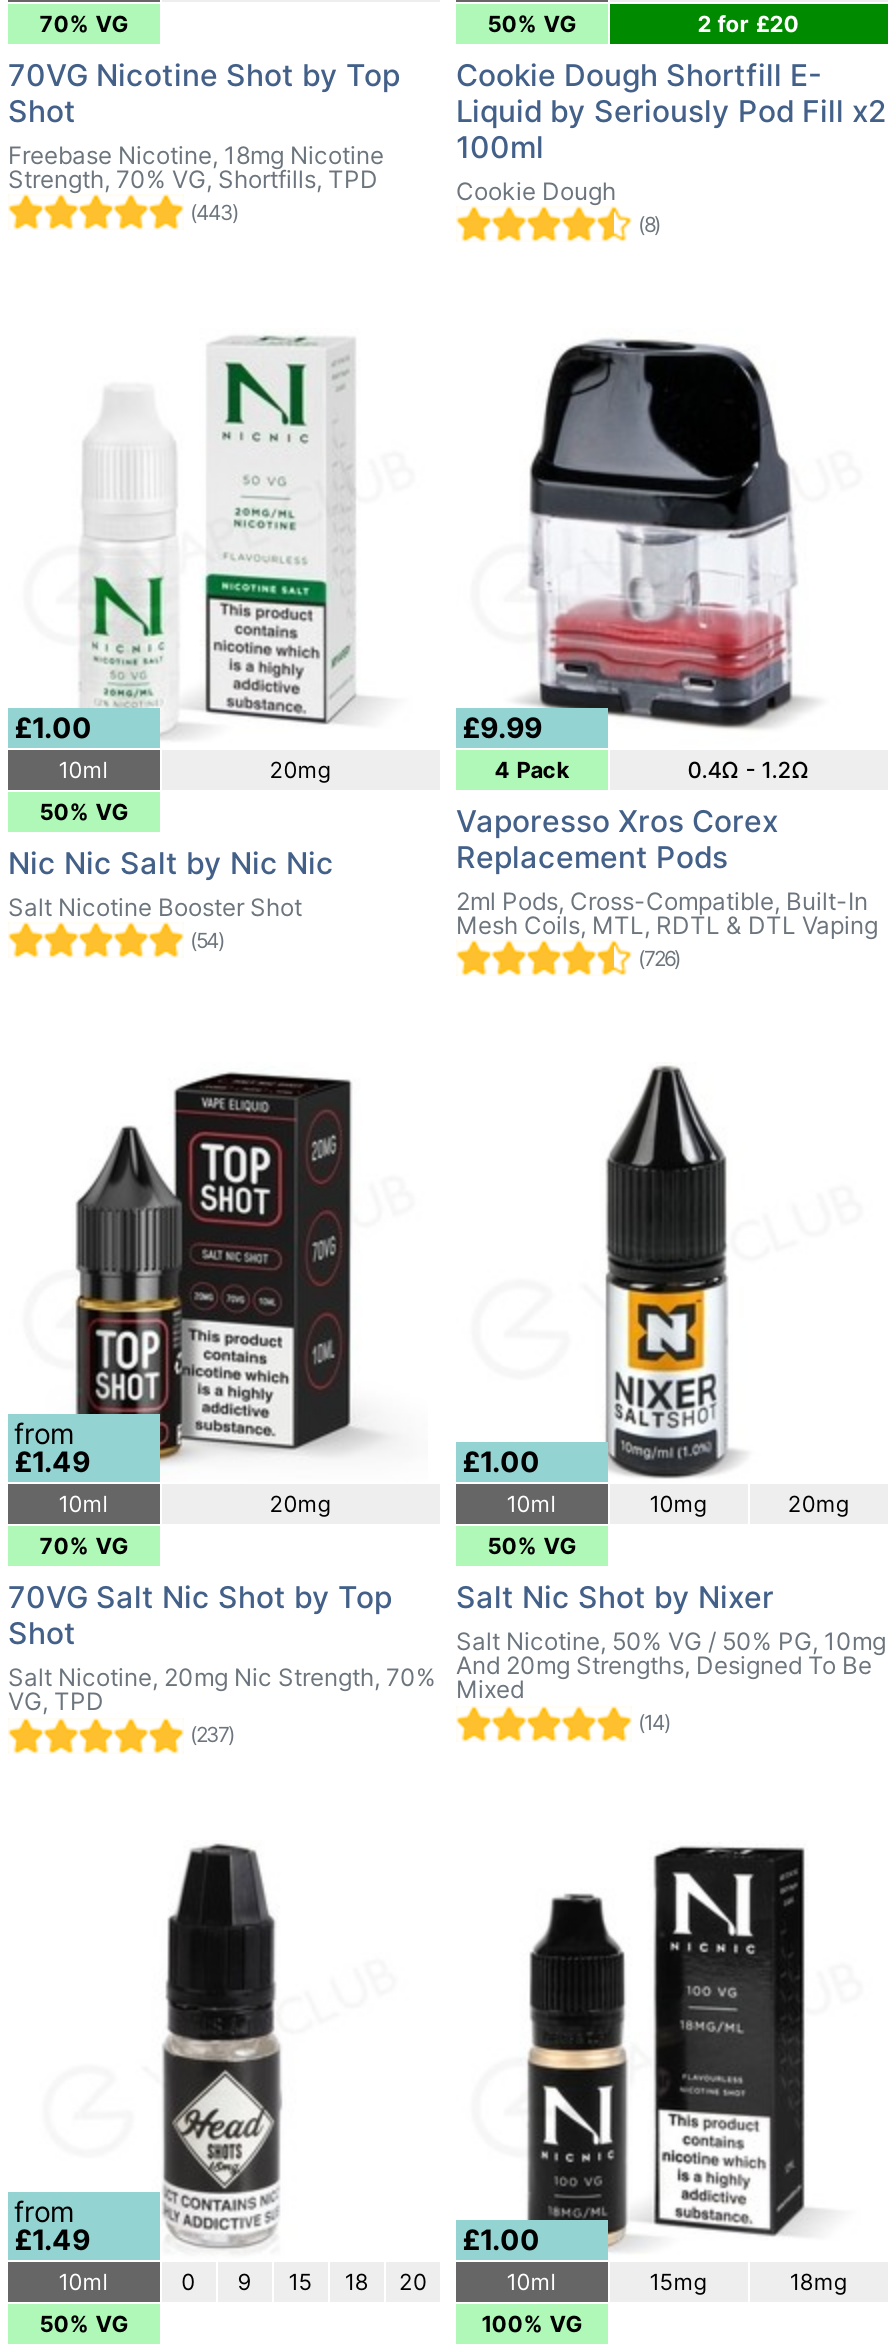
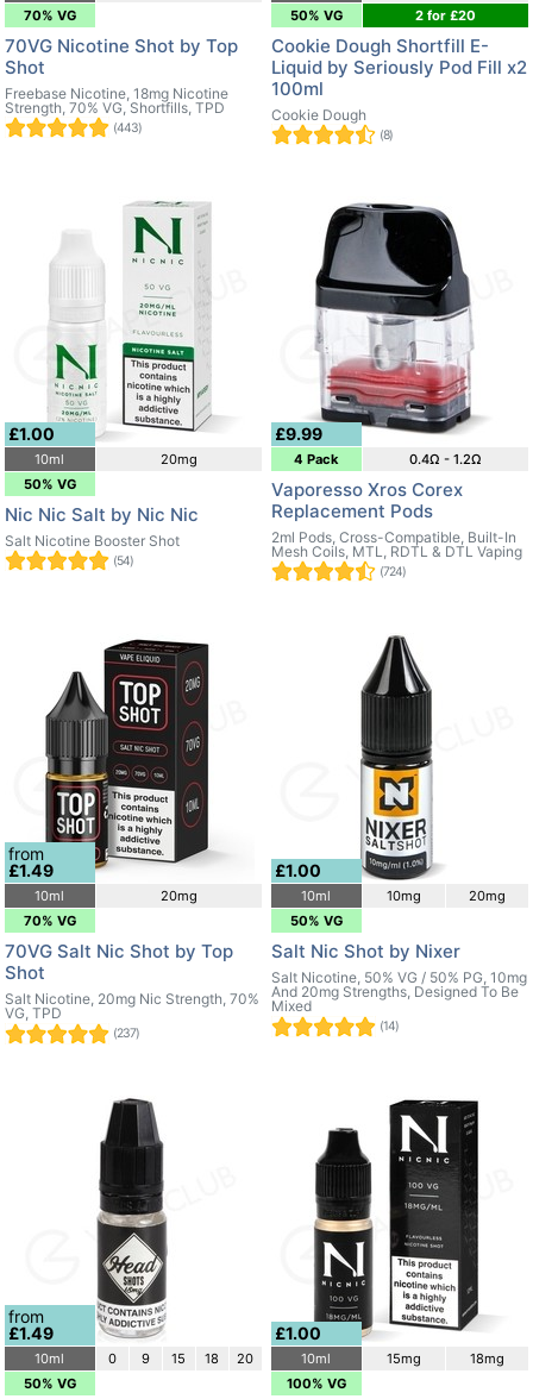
- (726)
+ (724)
